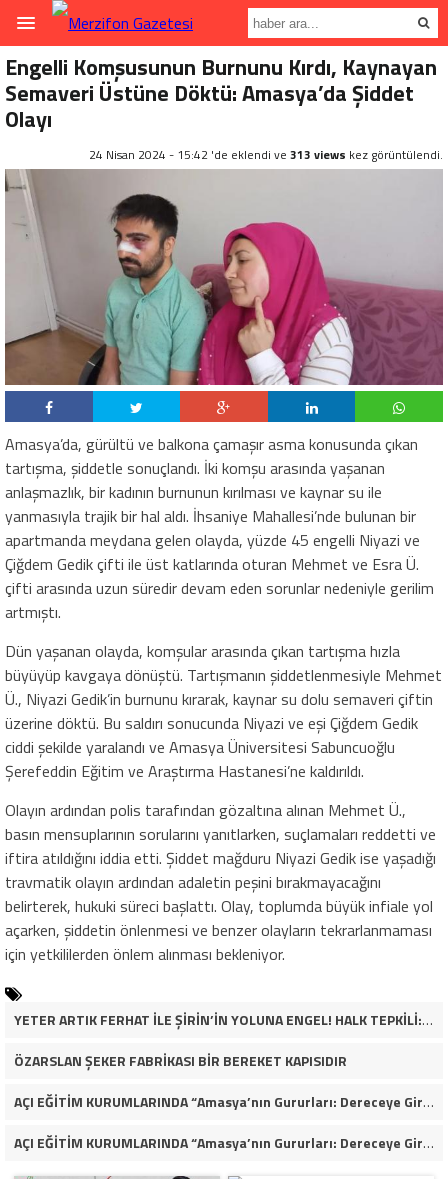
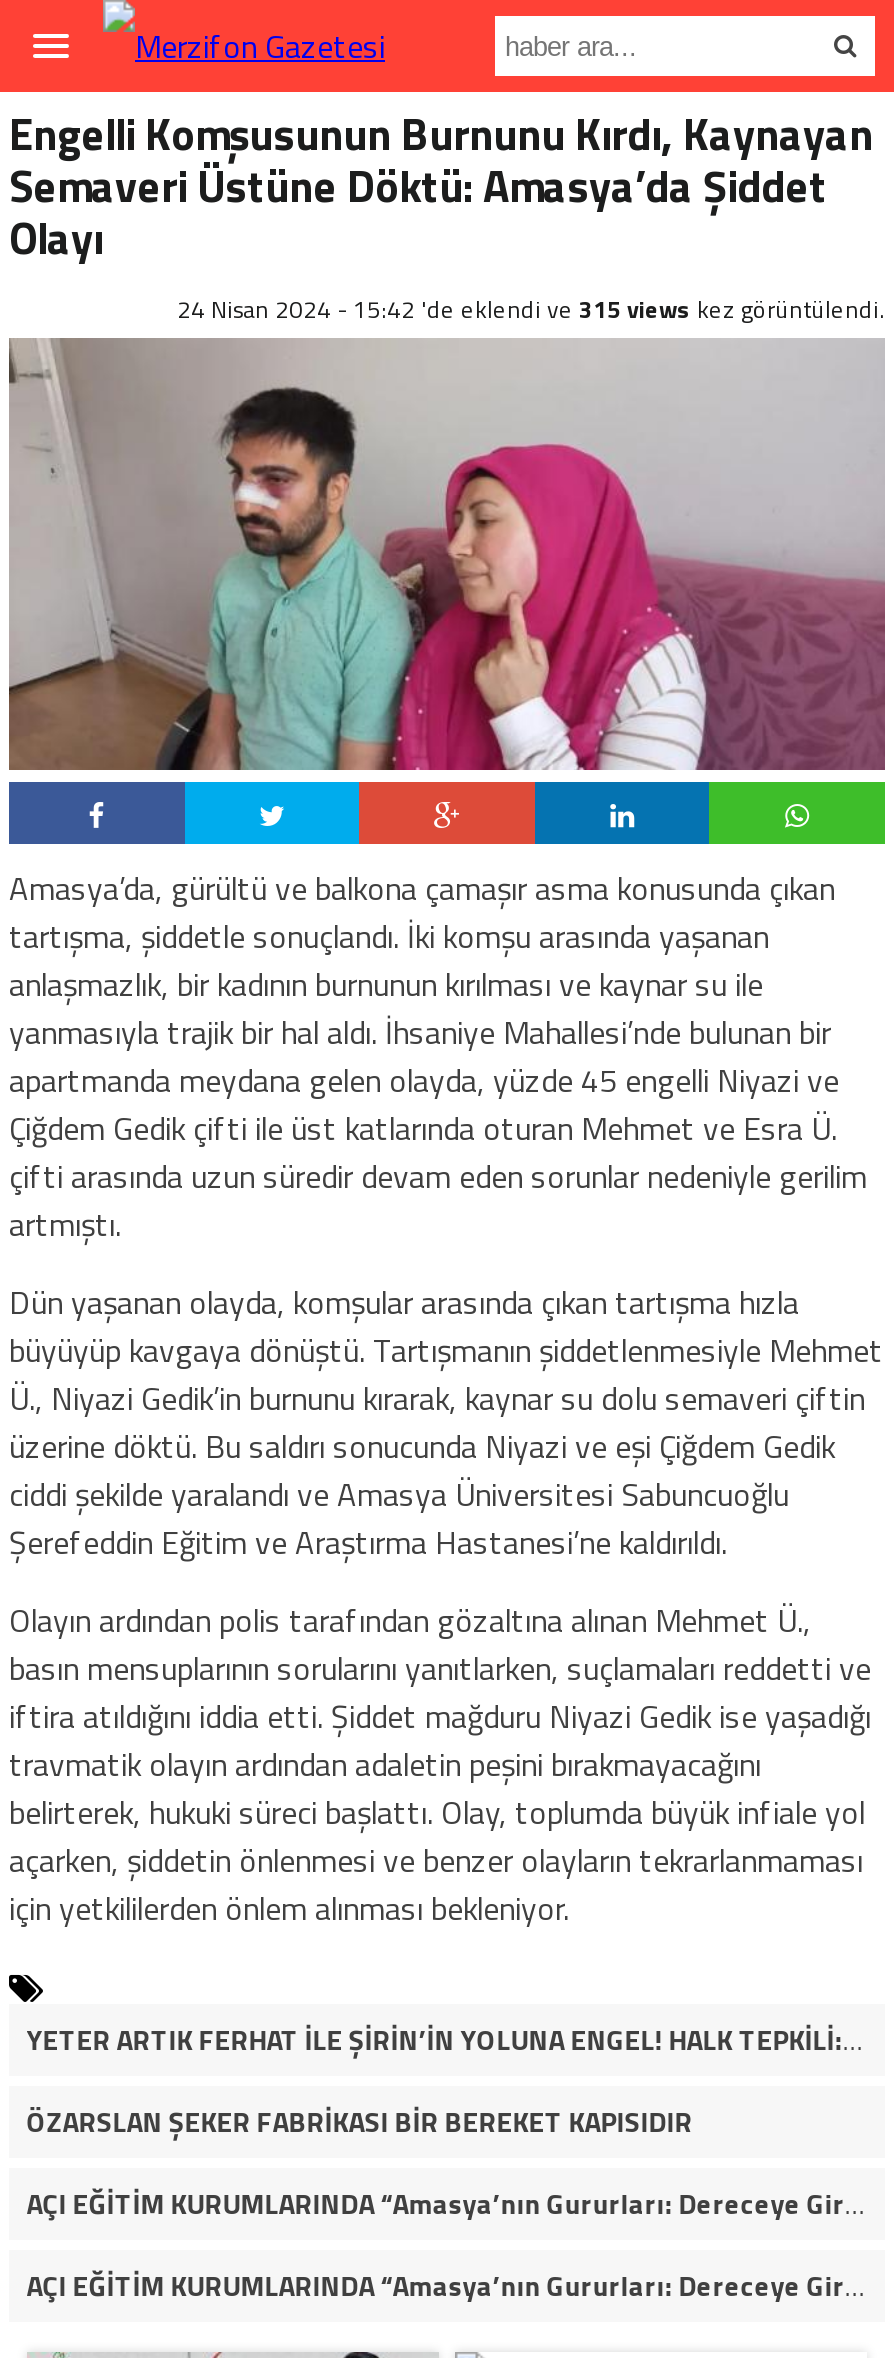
- 24 Nisan 2024 - 15:42 'de eklendi ve 313 views kez görüntülendi.
+ 24 Nisan 2024 - 15:42 'de eklendi ve 315 views kez görüntülendi.
